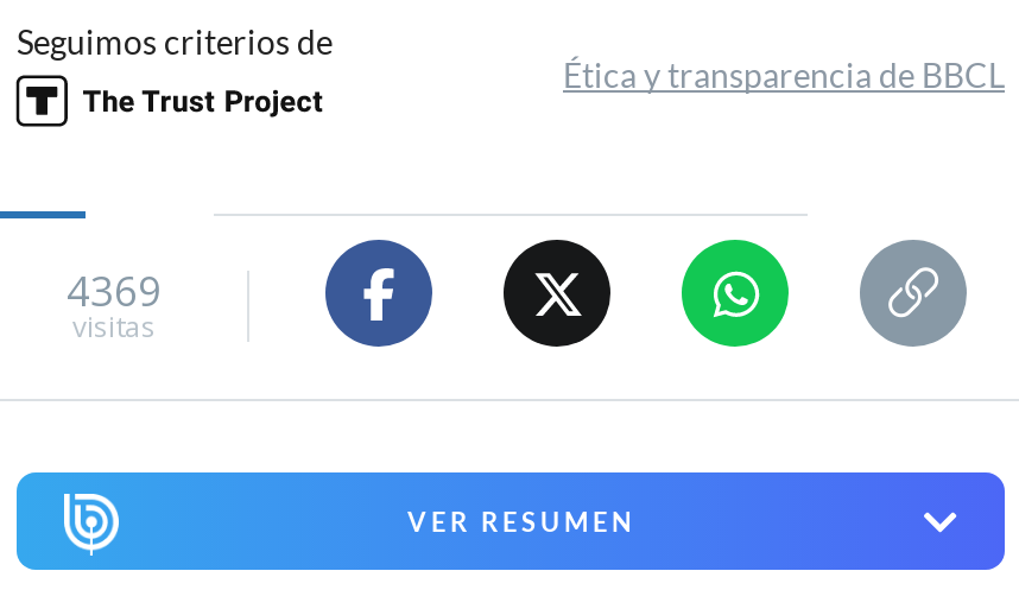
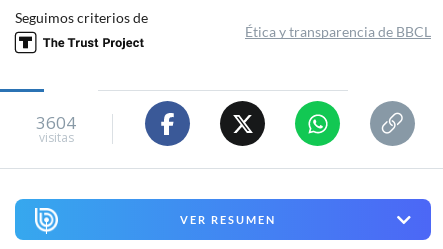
- 4369
+ 3604
